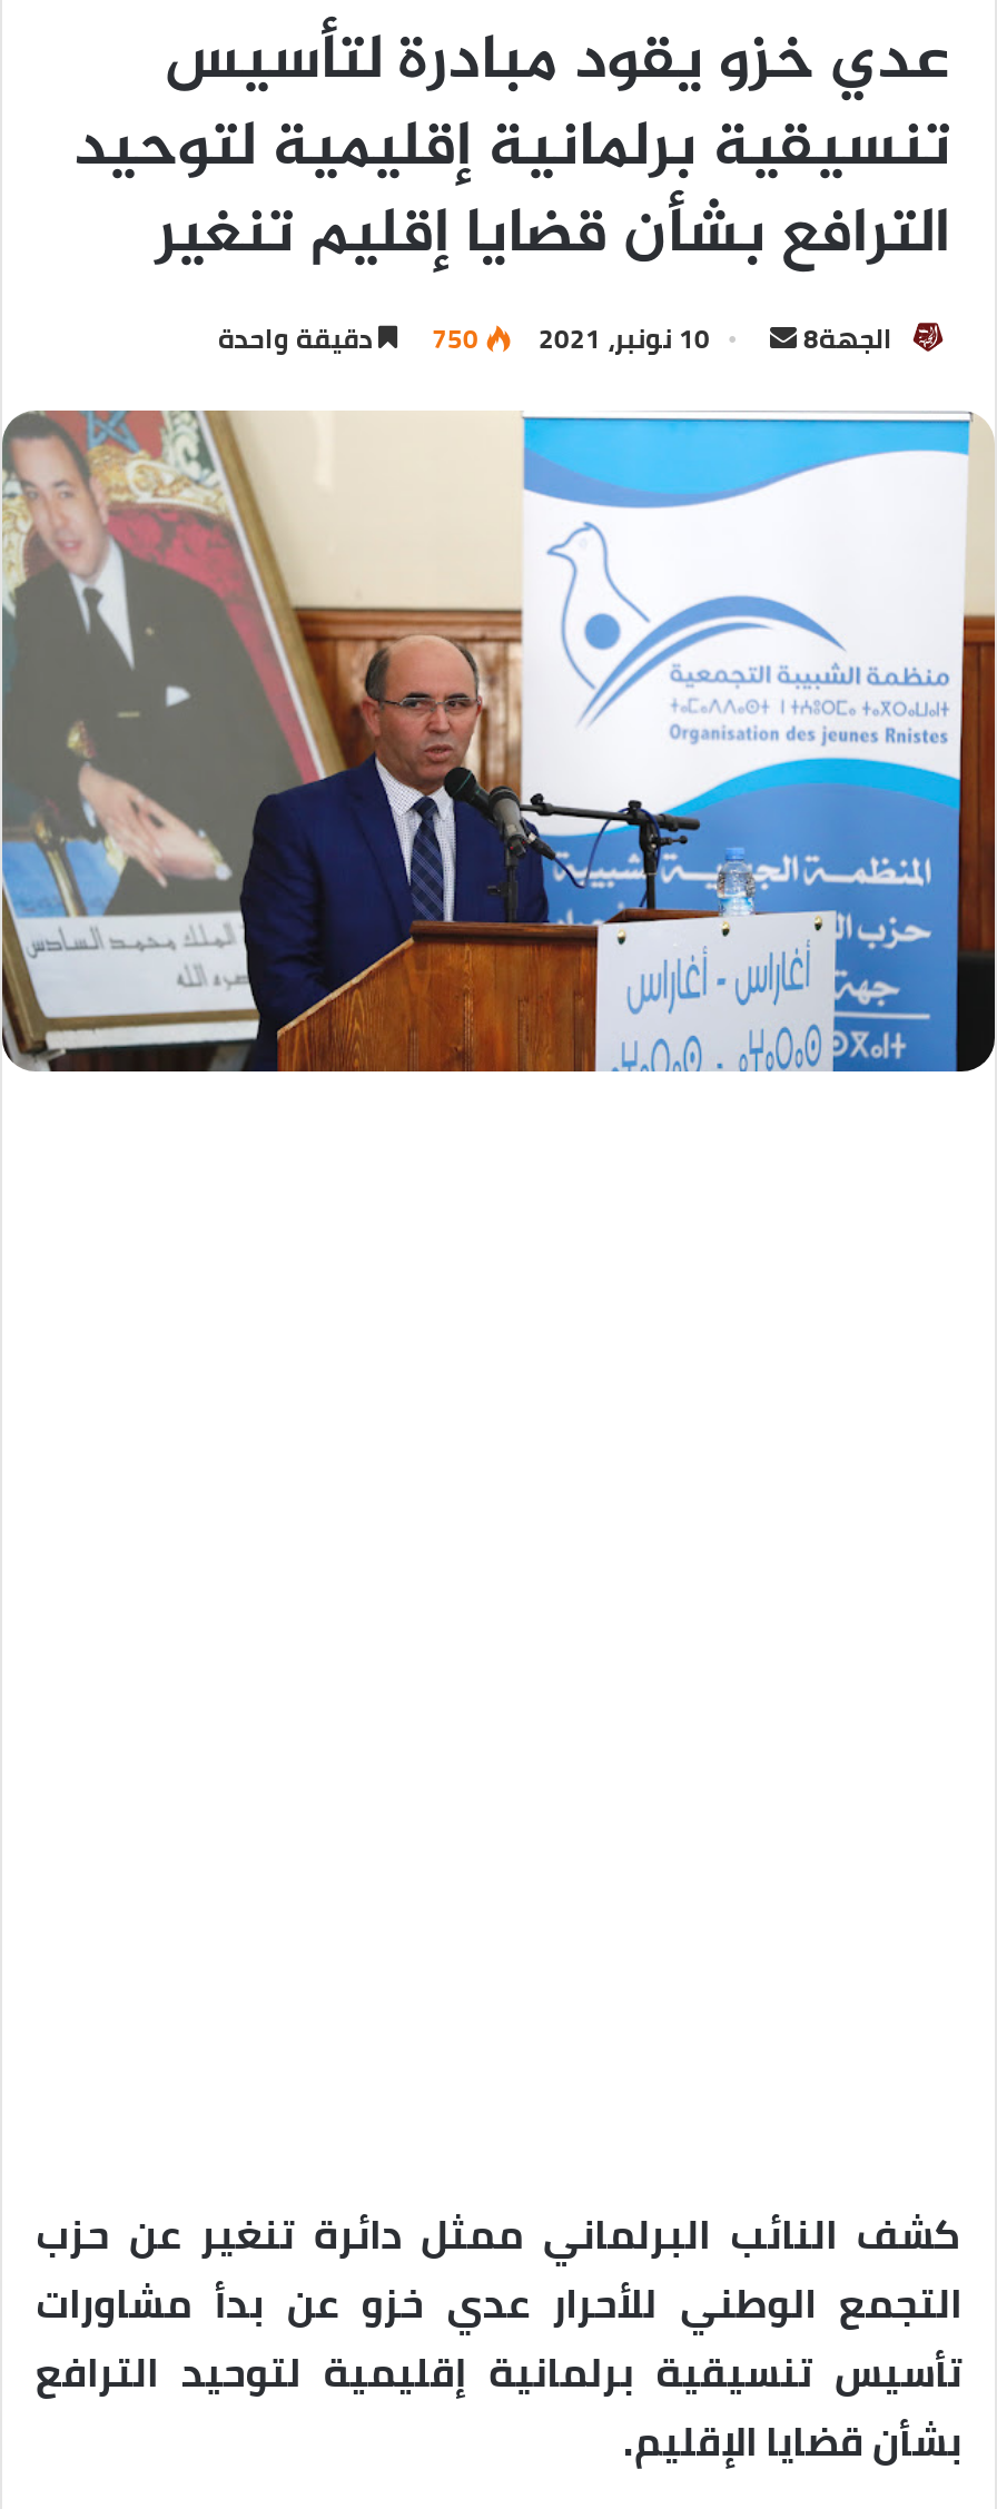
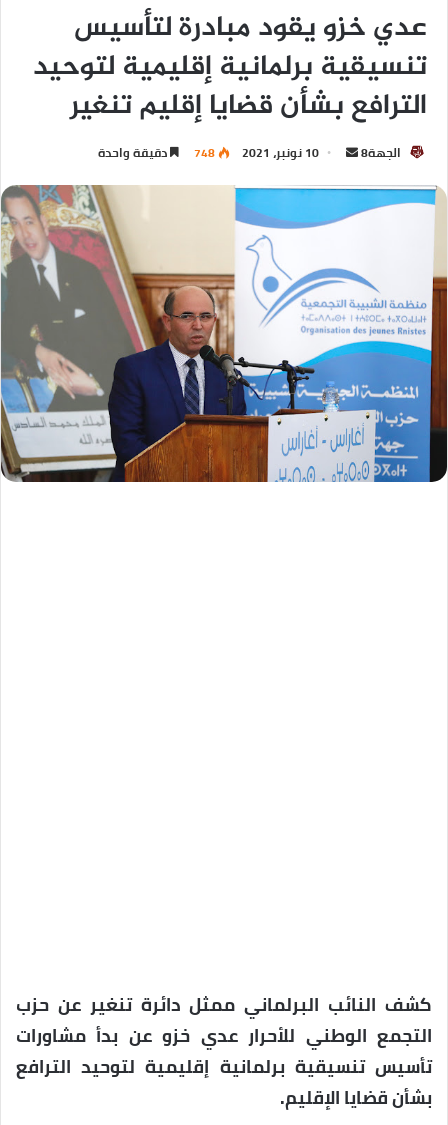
- 750 دقيقة واحدة
+ 748 دقيقة واحدة
